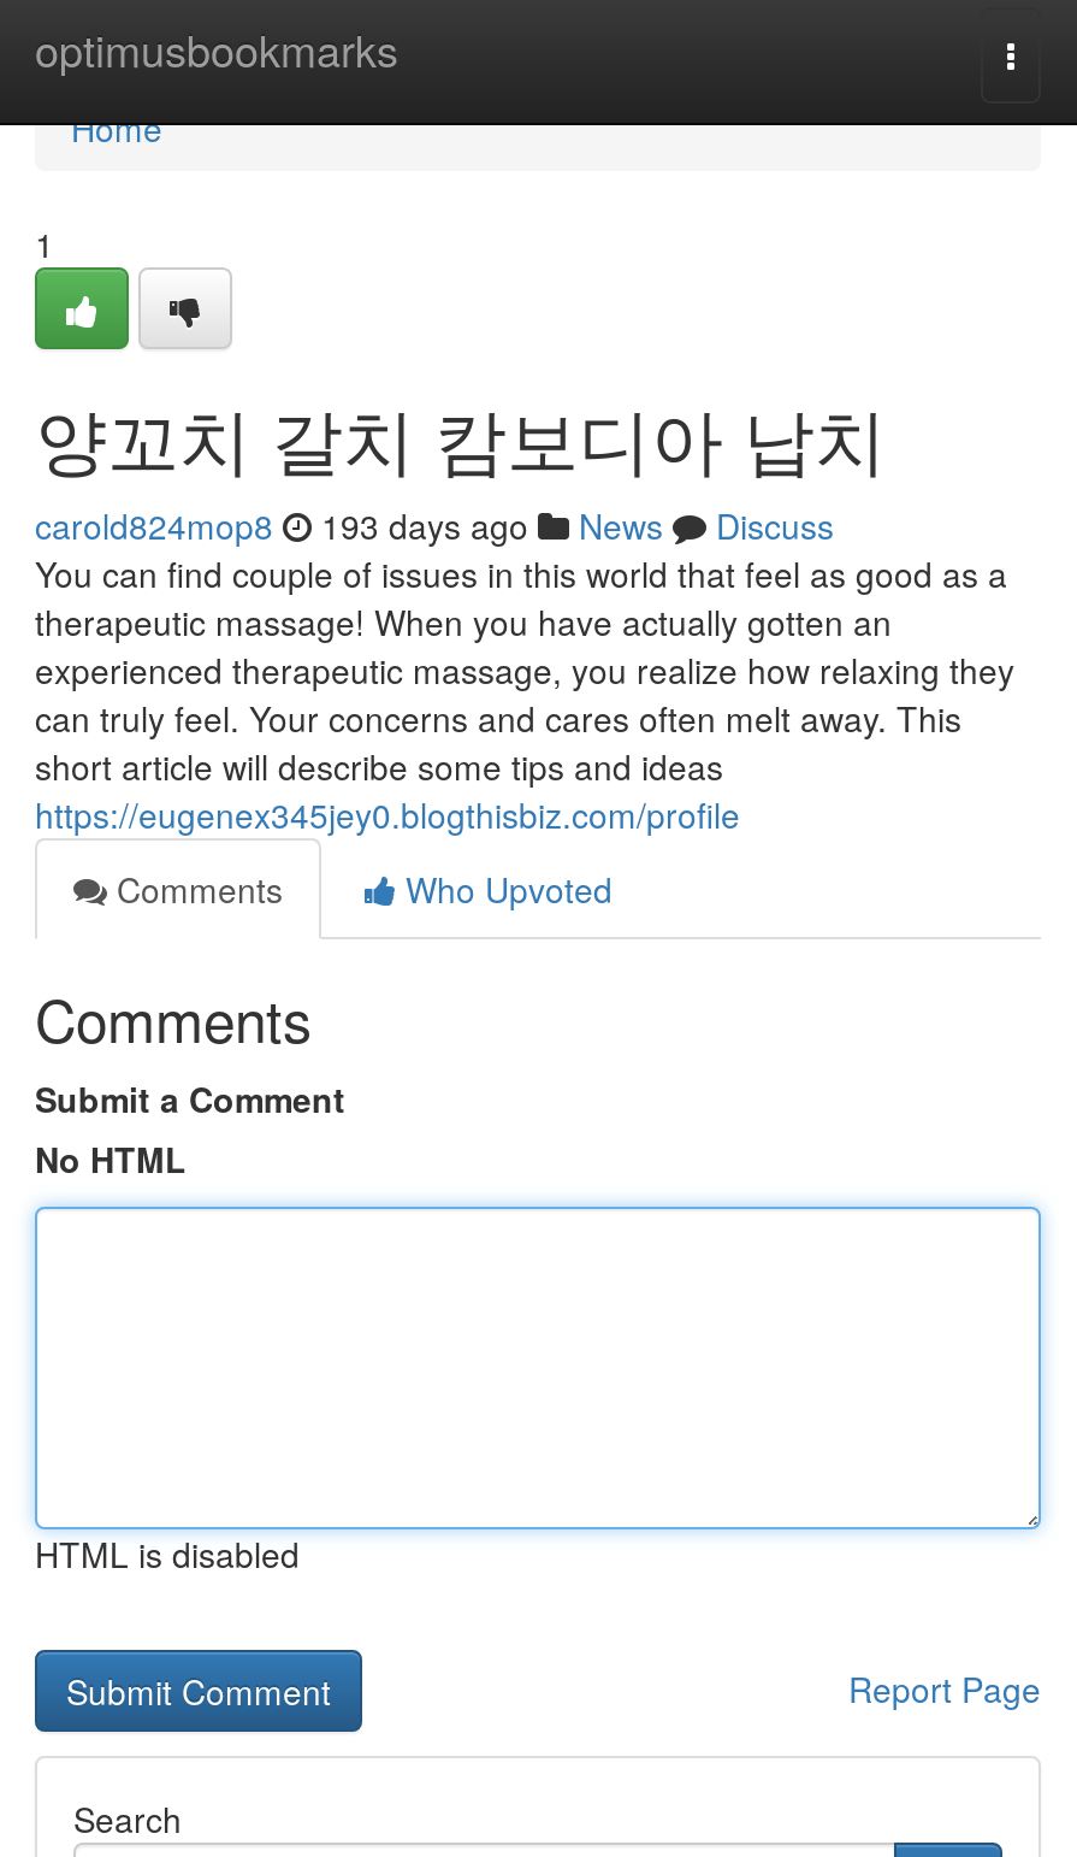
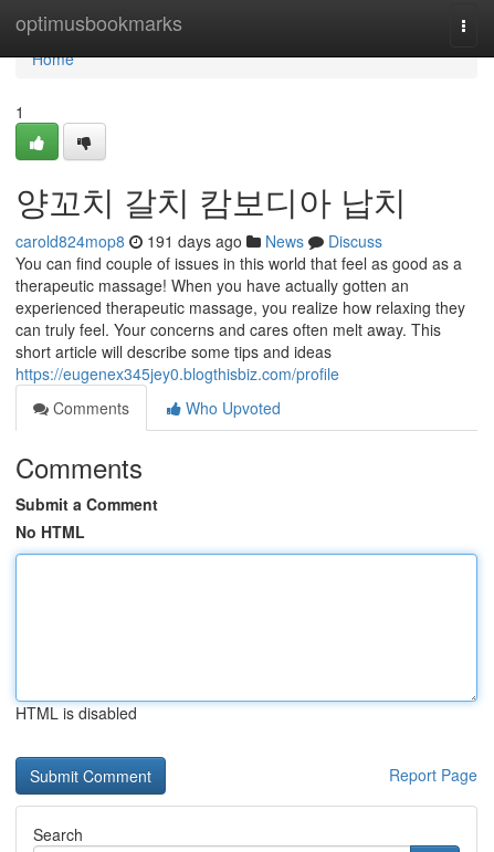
- carold824mop8 193 days ago News Discuss
+ carold824mop8 191 days ago News Discuss
